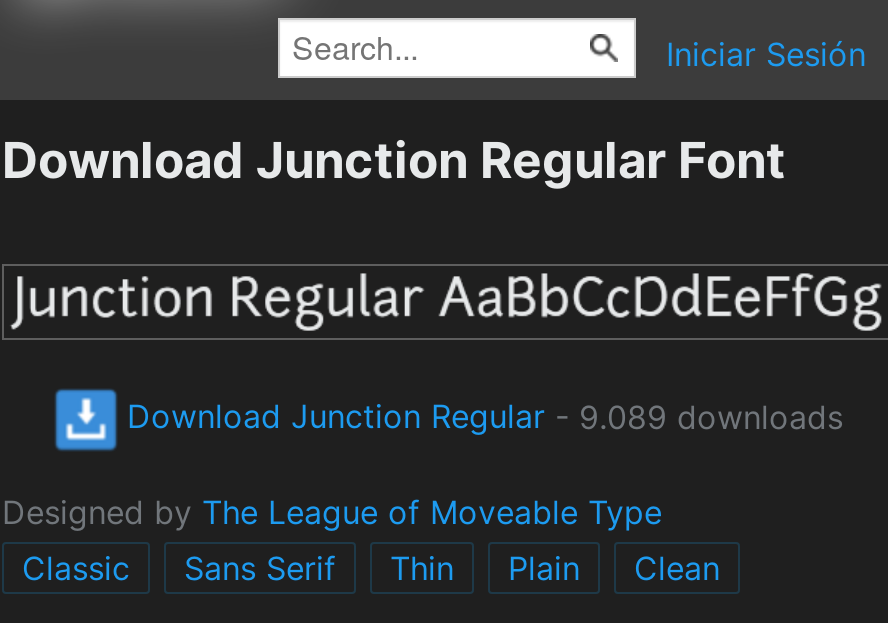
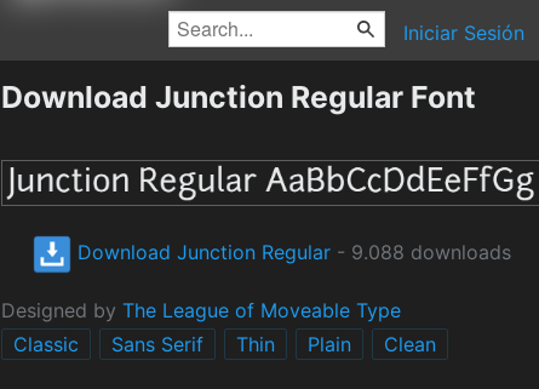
- Download Junction Regular - 9.089 downloads
+ Download Junction Regular - 9.088 downloads
